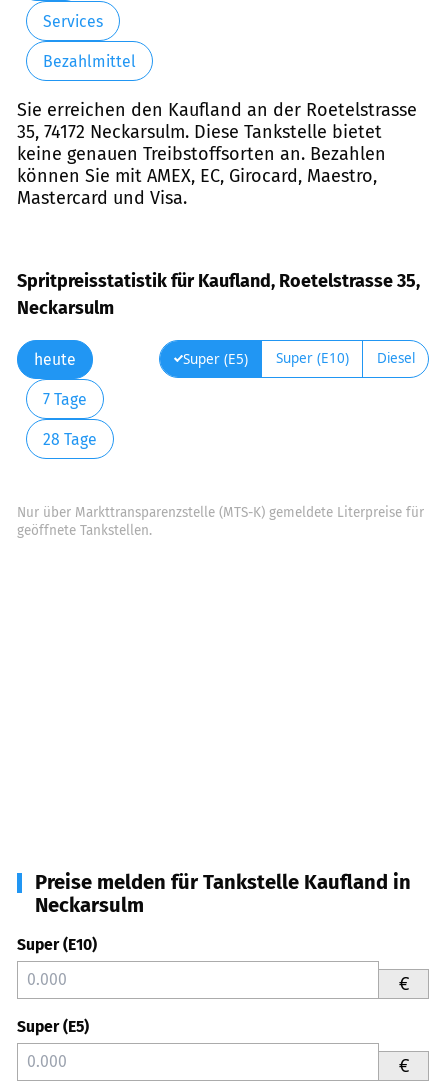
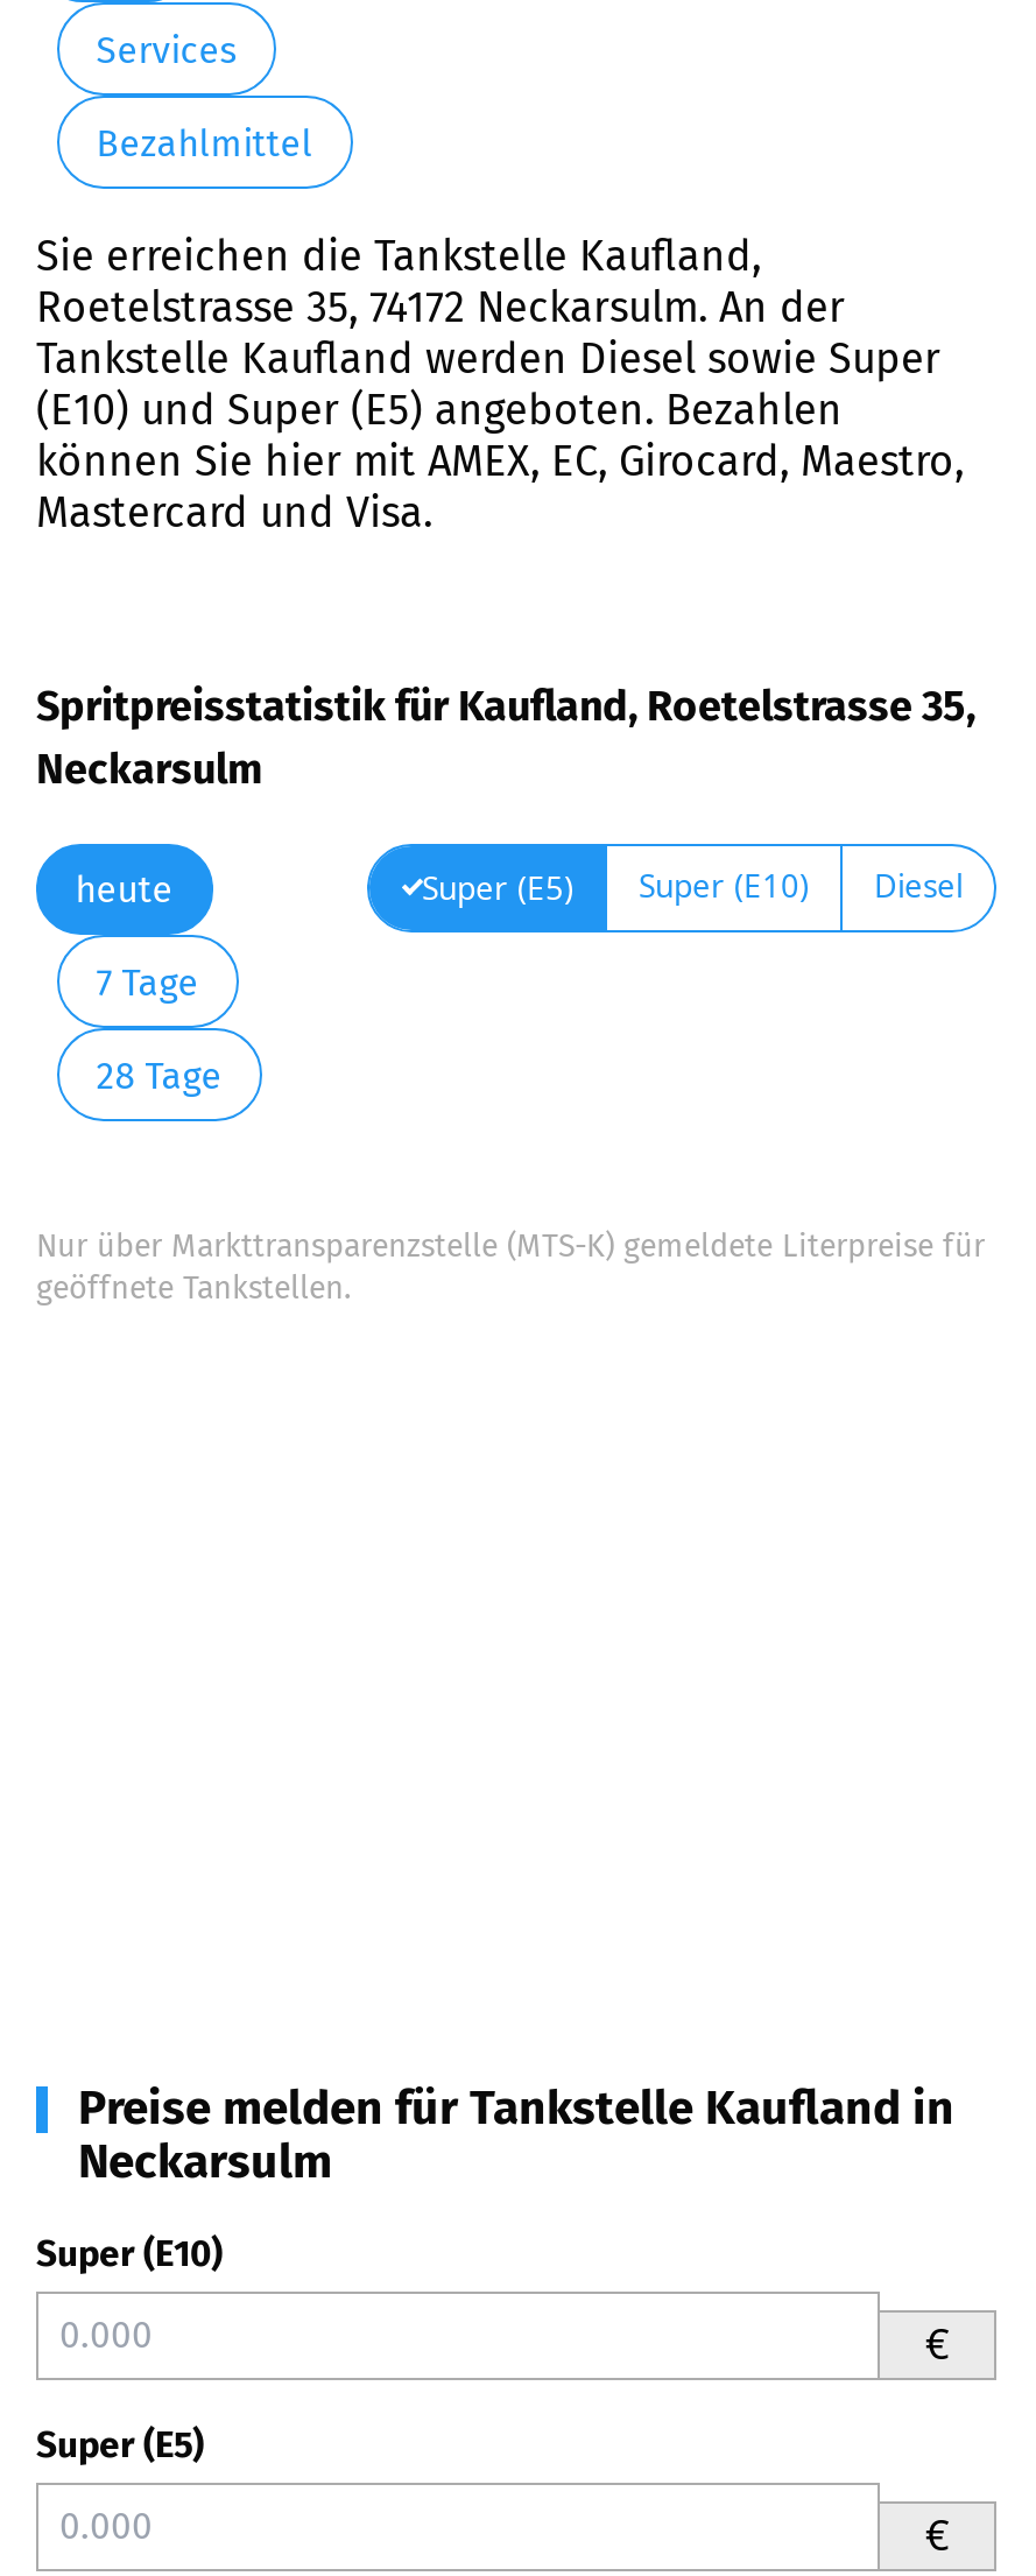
- Sie erreichen den Kaufland an der Roetelstrasse
- 35, 74172 Neckarsulm. Diese Tankstelle bietet
- keine genauen Treibstoffsorten an. Bezahlen
- können Sie mit AMEX, EC, Girocard, Maestro,
+ Sie erreichen die Tankstelle Kaufland,
+ Roetelstrasse 35, 74172 Neckarsulm. An der
+ Tankstelle Kaufland werden Diesel sowie Super
+ (E10) und Super (E5) angeboten. Bezahlen
+ können Sie hier mit AMEX, EC, Girocard, Maestro,
